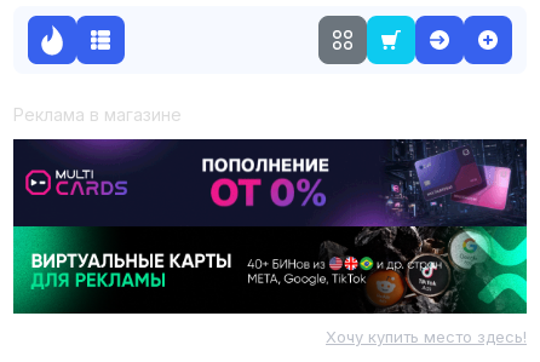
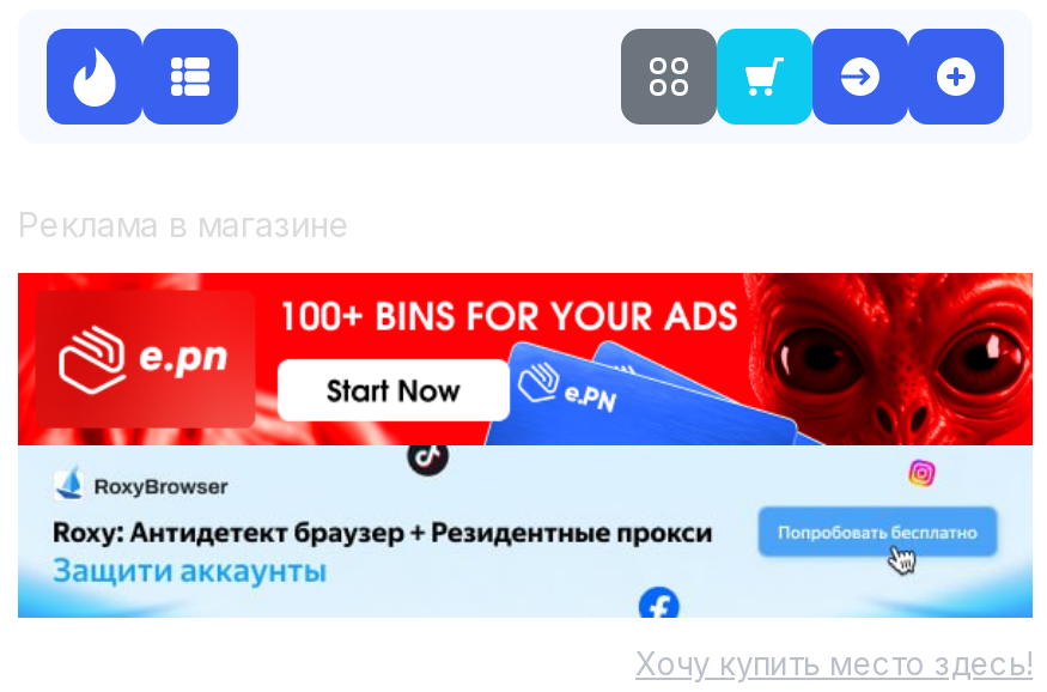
- [image]
+ [image]
